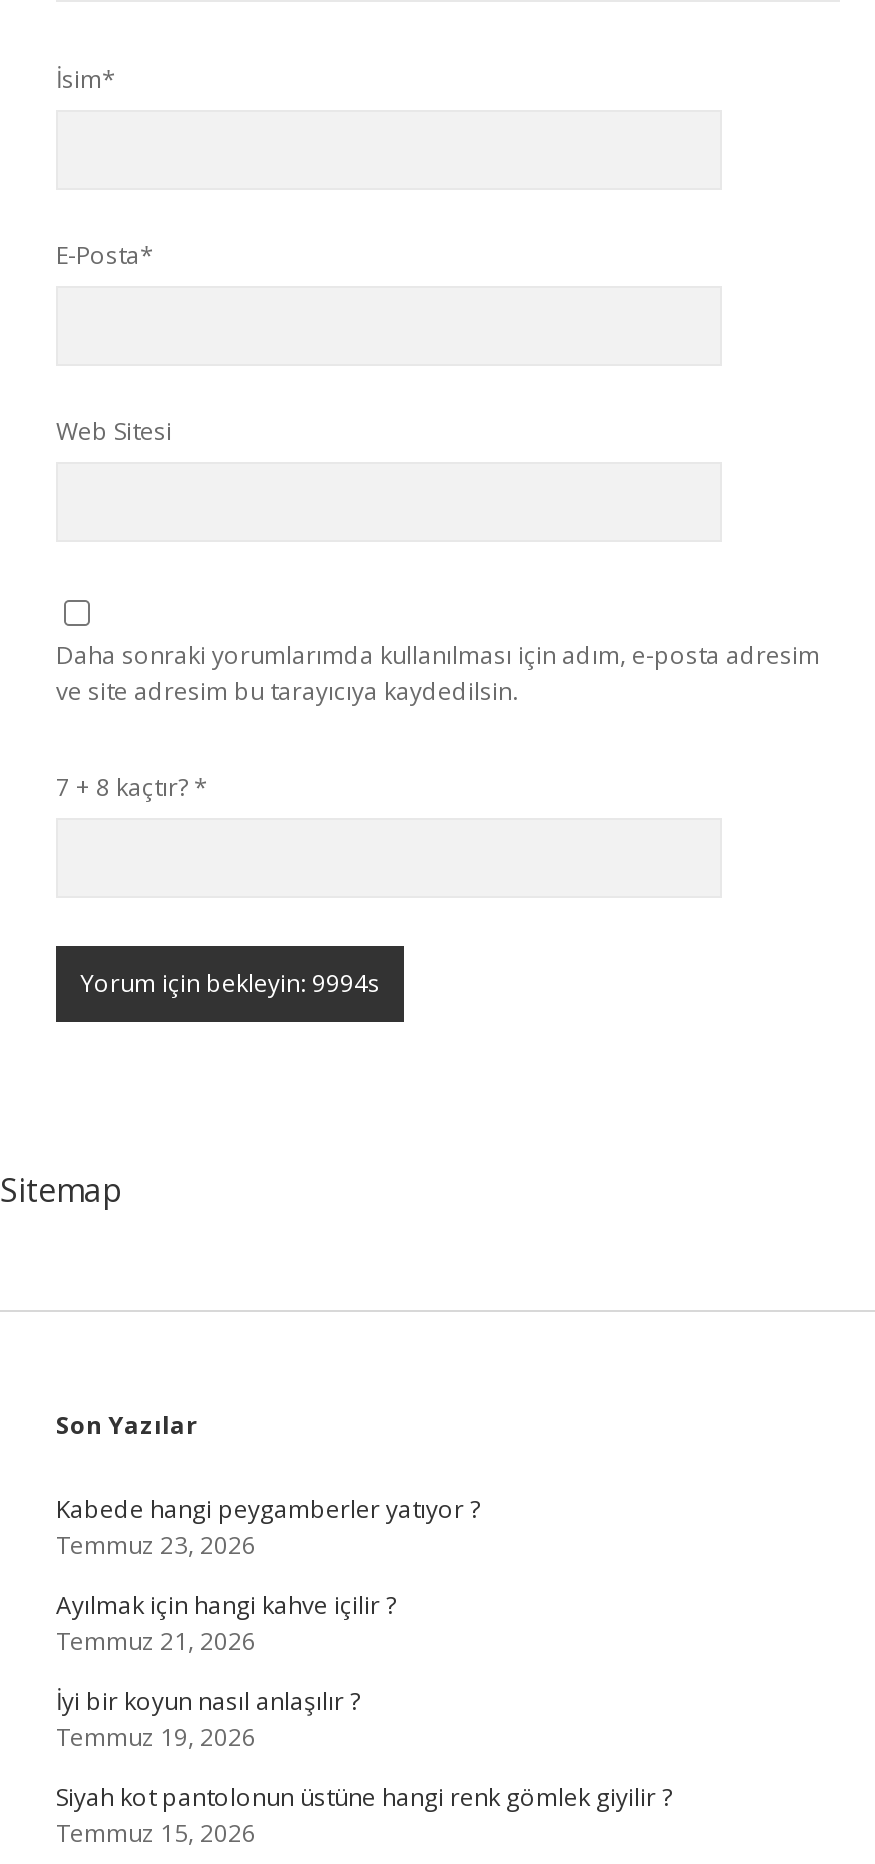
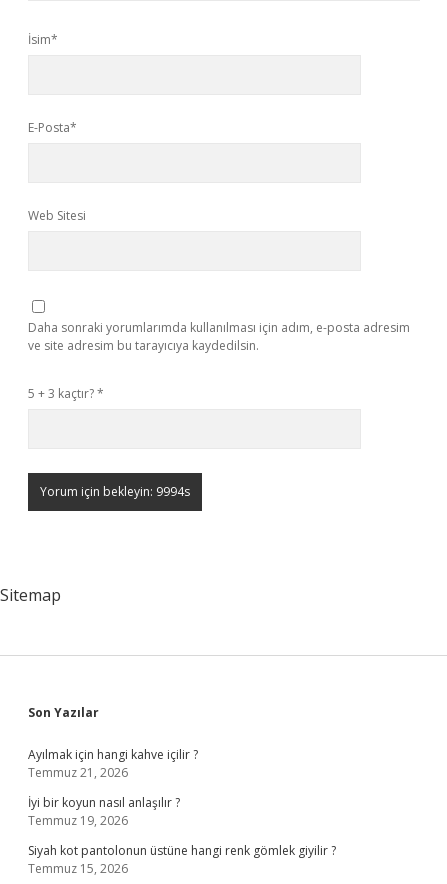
- 7 + 8 kaçtır? *
+ 5 + 3 kaçtır? *

- Kabede hangi peygamberler yatıyor ?
- Temmuz 23, 2026
